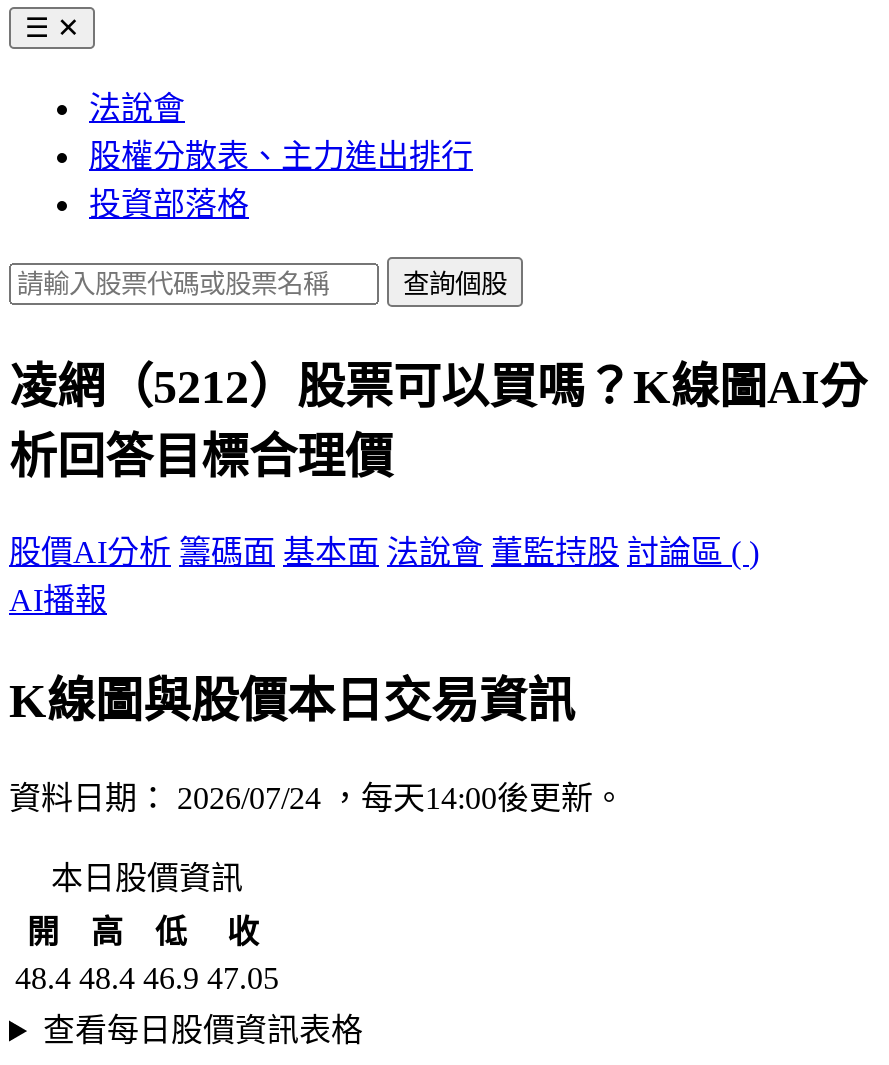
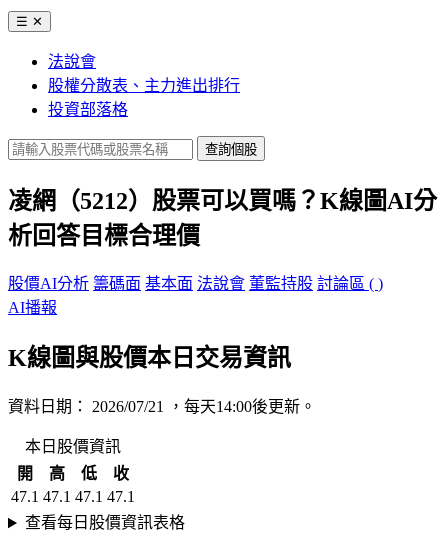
- 資料日期：2026/07/24，每天14:00後更新。
+ 資料日期：2026/07/21，每天14:00後更新。

- 48.4 48.4 46.9 47.05
+ 47.1 47.1 47.1 47.1
